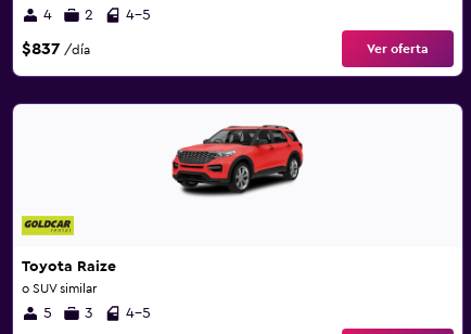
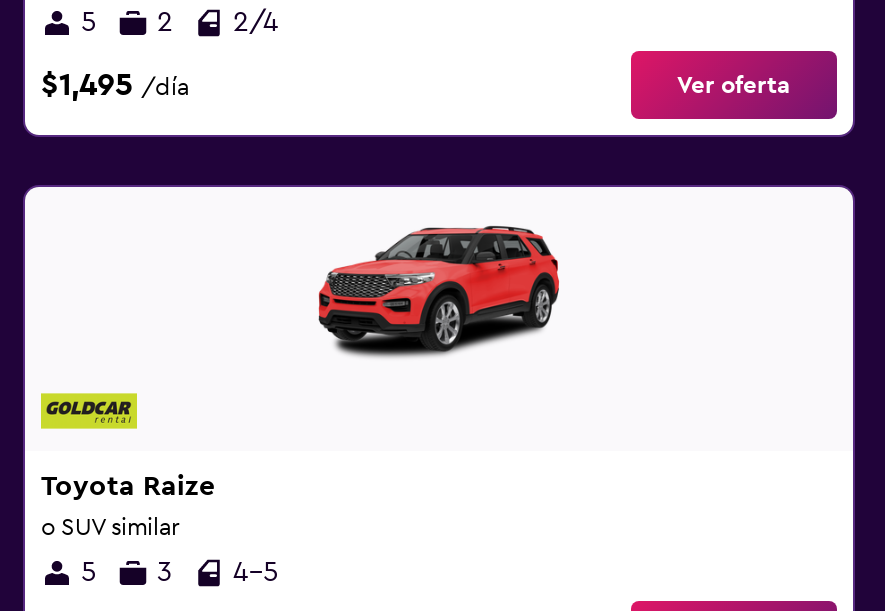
- 4
+ 5

- 4-5
+ 2/4

- $837 /día
+ $1,495 /día
